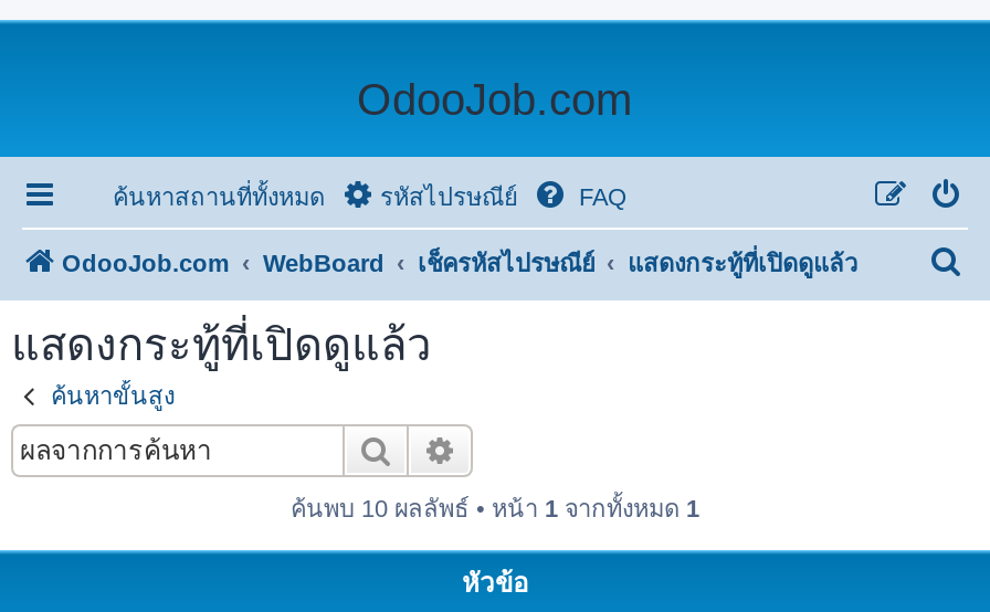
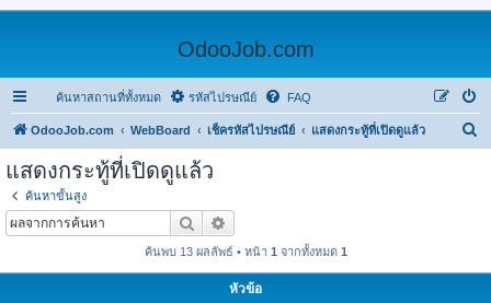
- ค้นพบ 10 ผลลัพธ์ • หน้า1จากทั้งหมด1
+ ค้นพบ 13 ผลลัพธ์ • หน้า1จากทั้งหมด1
